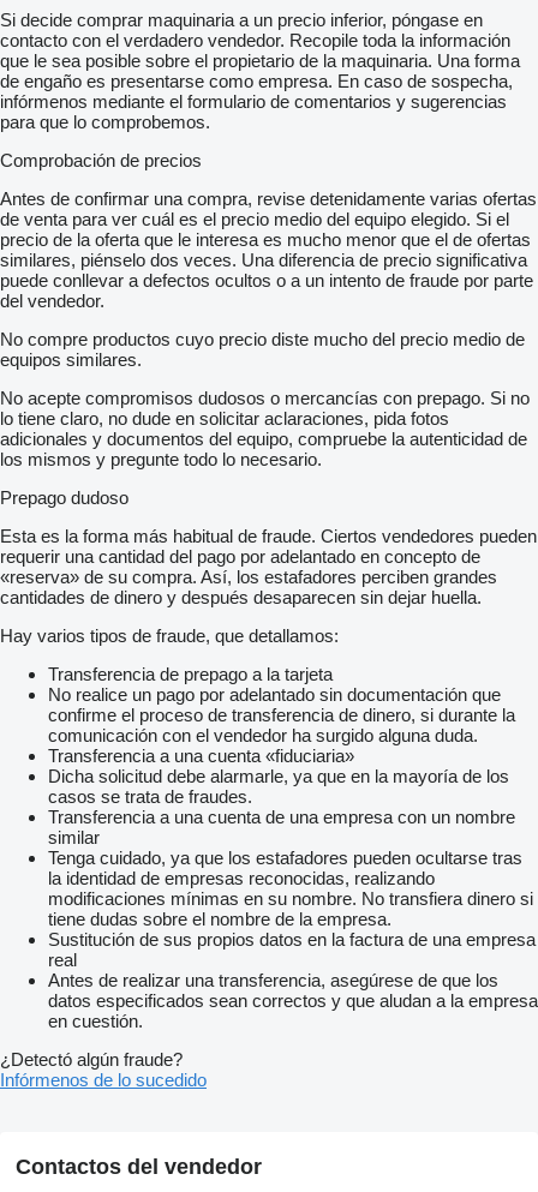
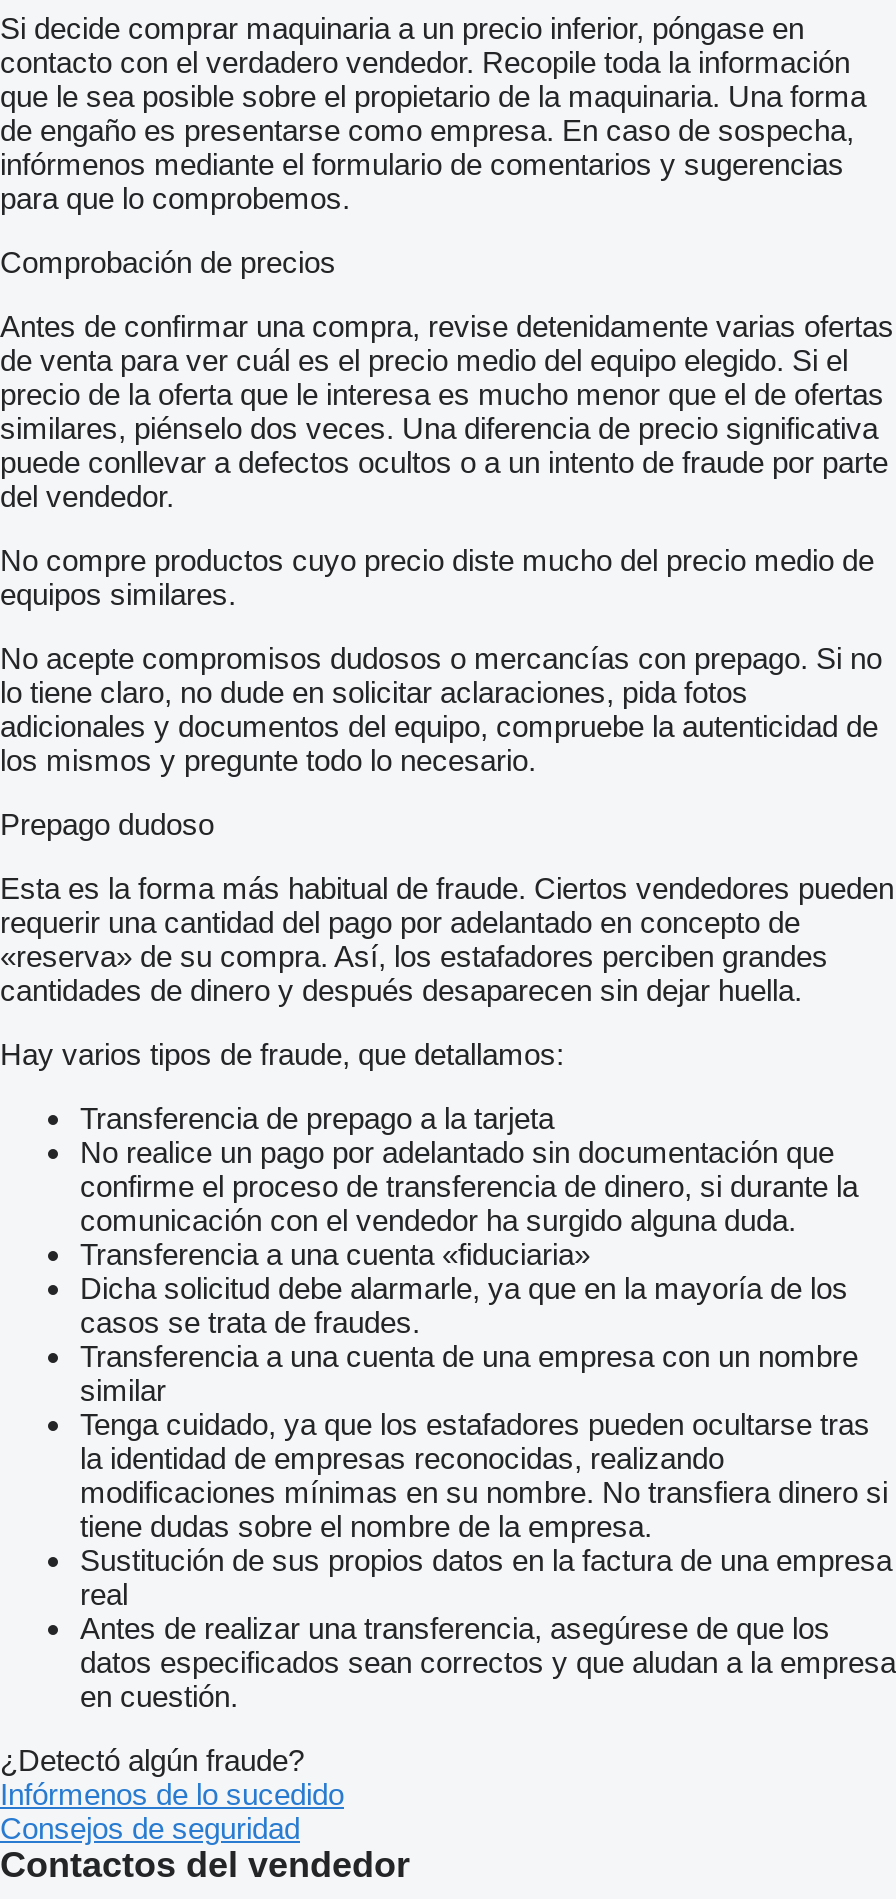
+ Consejos de seguridad
